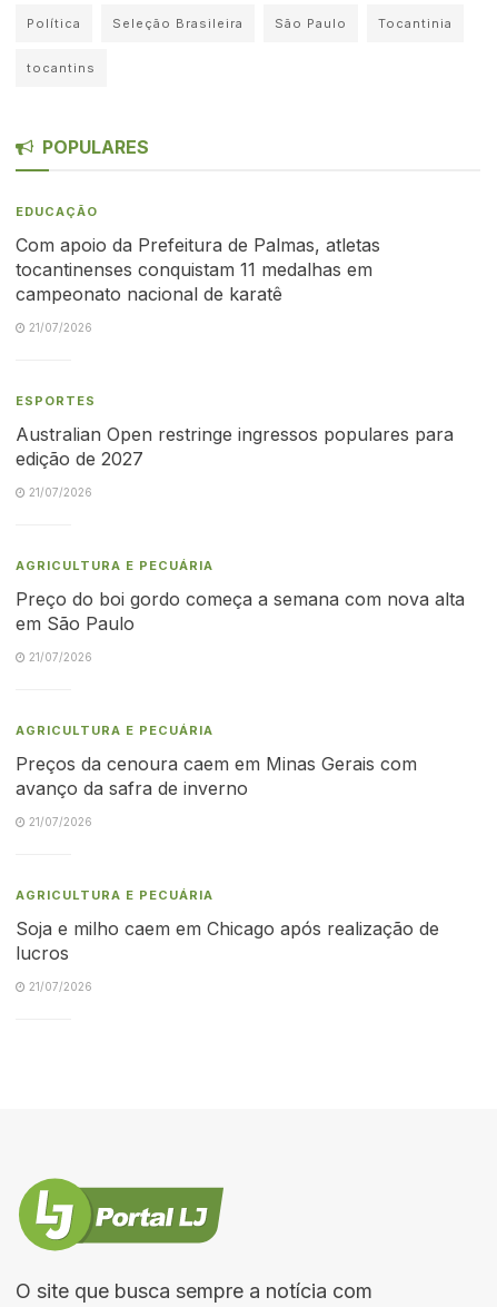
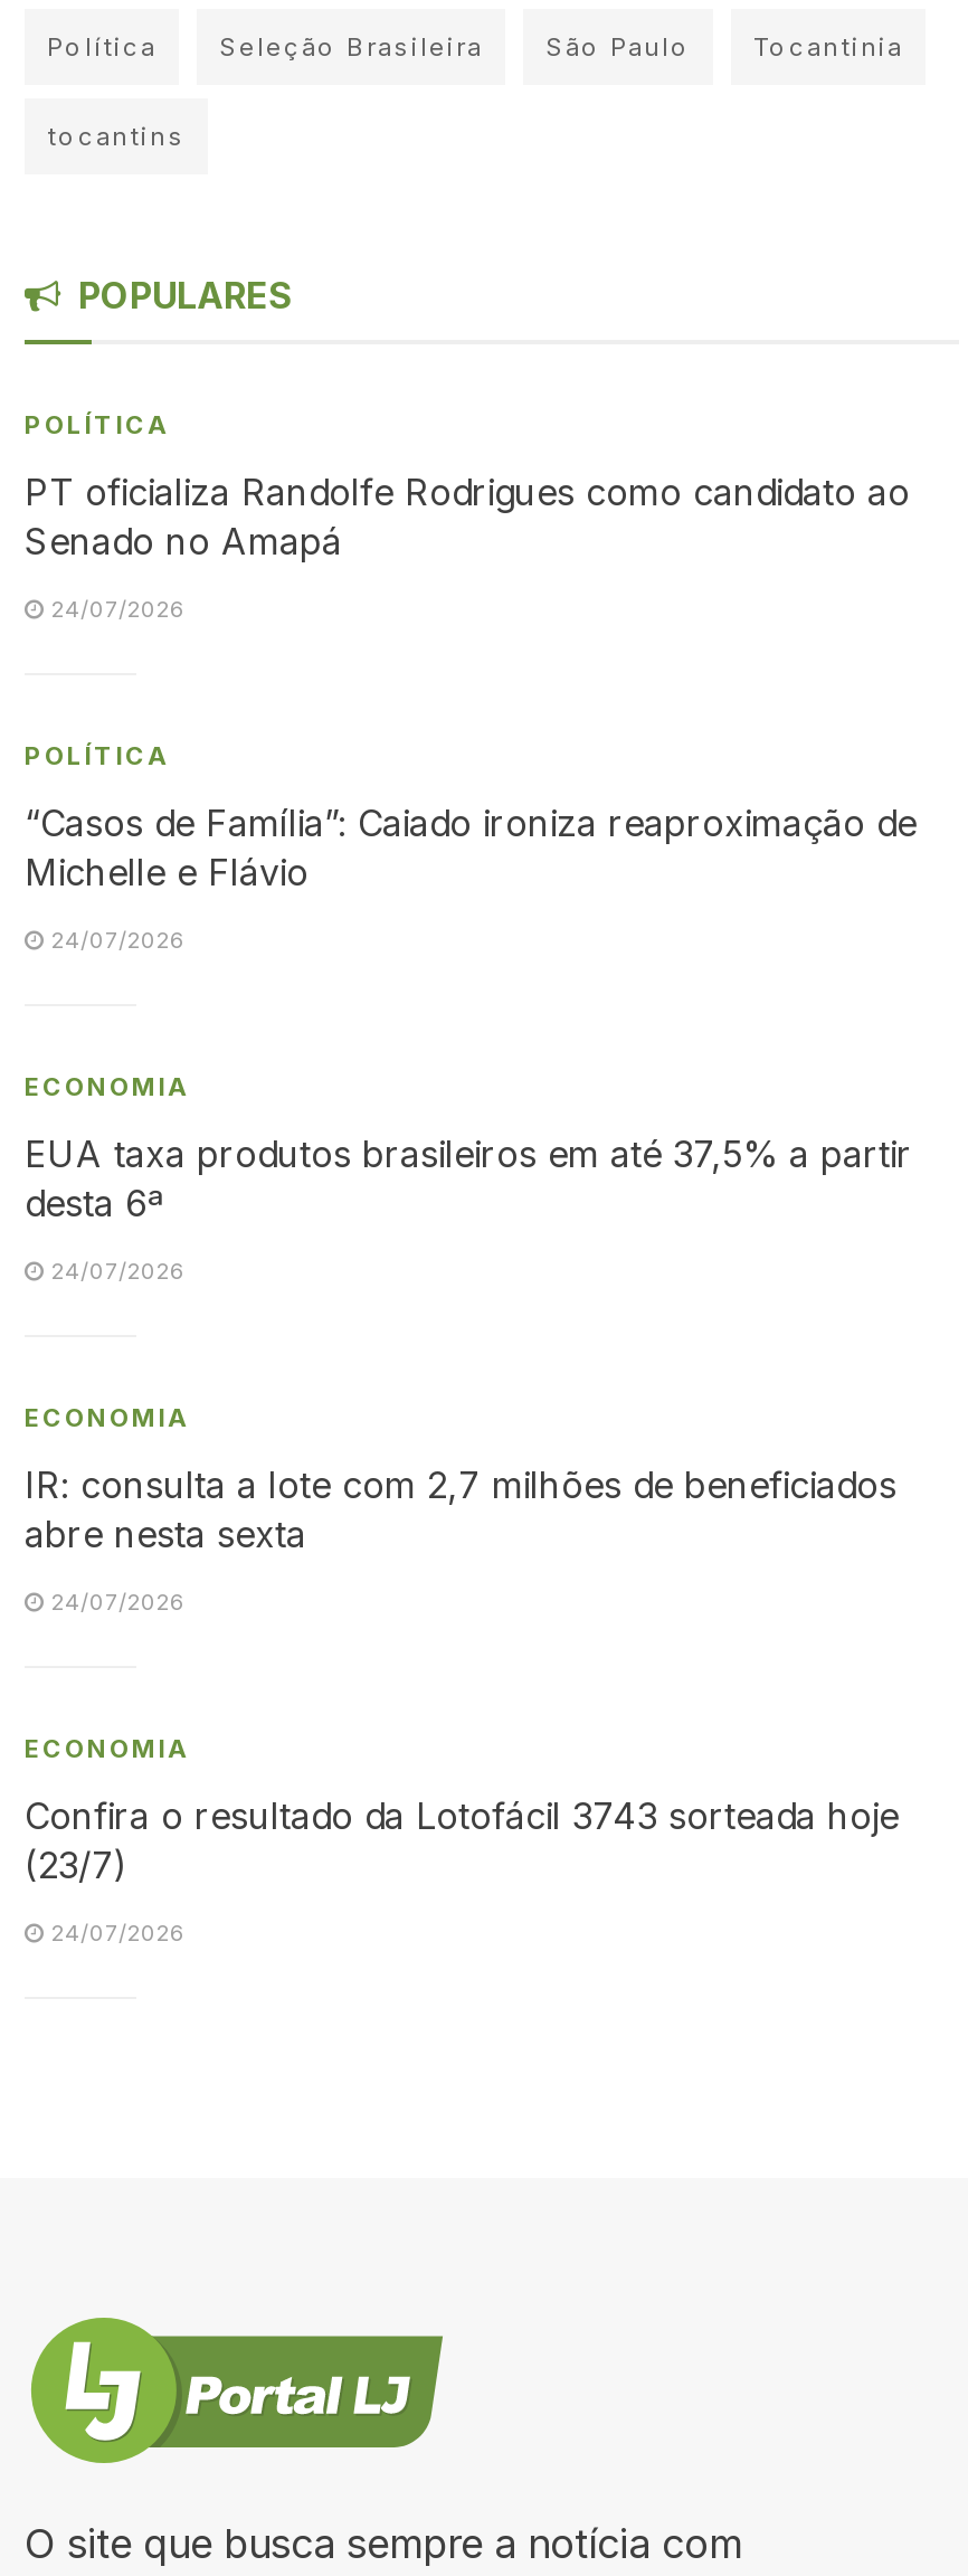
- EDUCAÇÃO
+ POLÍTICA

- Com apoio da Prefeitura de Palmas, atletas
- tocantinenses conquistam 11 medalhas em
- campeonato nacional de karatê
+ PT oficializa Randolfe Rodrigues como candidato ao
+ Senado no Amapá

- 21/07/2026
+ 24/07/2026

- ESPORTES
+ POLÍTICA

- Australian Open restringe ingressos populares para
- edição de 2027
+ “Casos de Família”: Caiado ironiza reaproximação de
+ Michelle e Flávio

- 21/07/2026
+ 24/07/2026

- AGRICULTURA E PECUÁRIA
+ ECONOMIA

- Preço do boi gordo começa a semana com nova alta
- em São Paulo
+ EUA taxa produtos brasileiros em até 37,5% a partir
+ desta 6ª

- 21/07/2026
+ 24/07/2026

- AGRICULTURA E PECUÁRIA
+ ECONOMIA

- Preços da cenoura caem em Minas Gerais com
- avanço da safra de inverno
+ IR: consulta a lote com 2,7 milhões de beneficiados
+ abre nesta sexta

- 21/07/2026
+ 24/07/2026

- AGRICULTURA E PECUÁRIA
+ ECONOMIA

- Soja e milho caem em Chicago após realização de
- lucros
+ Confira o resultado da Lotofácil 3743 sorteada hoje
+ (23/7)

- 21/07/2026
+ 24/07/2026
